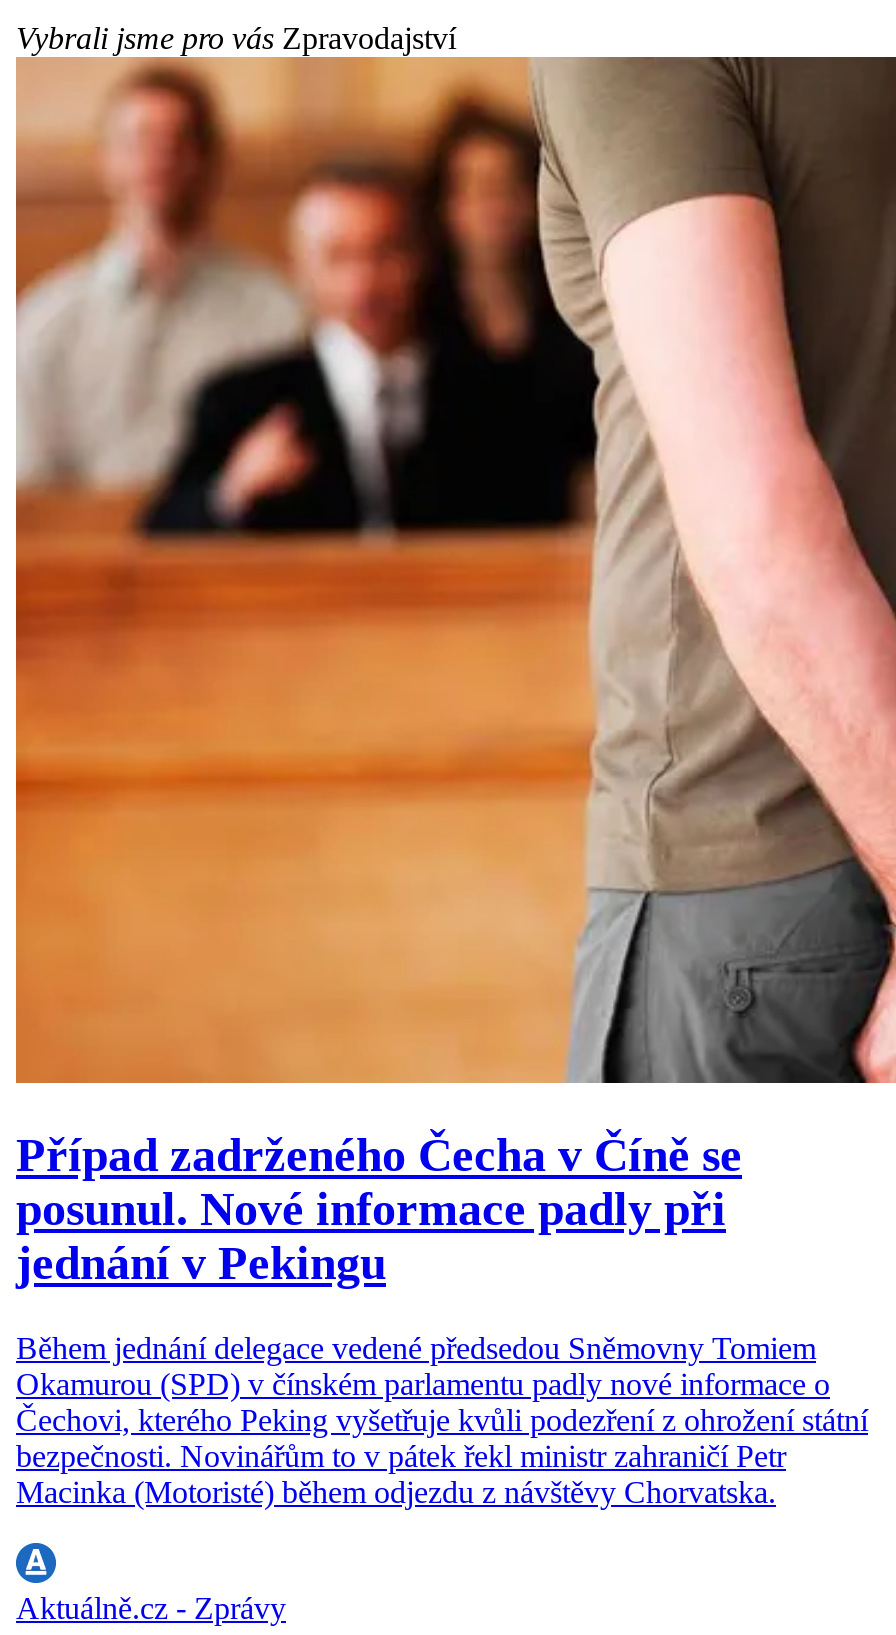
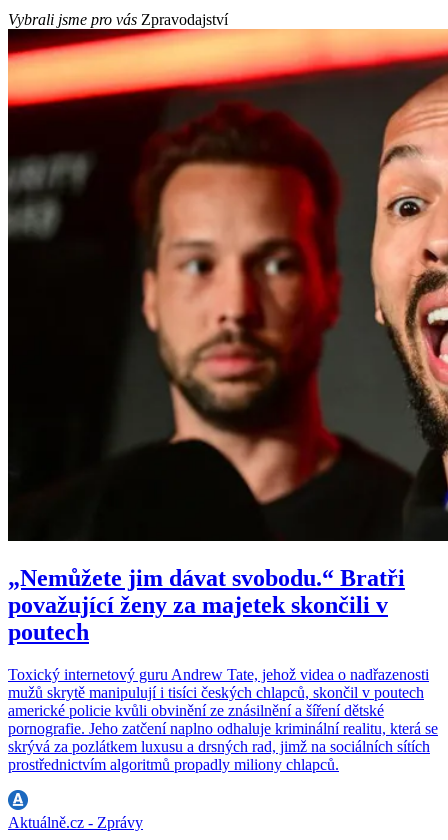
- [image]
- Případ zadrženého Čecha v Číně se
- posunul. Nové informace padly při
- jednání v Pekingu
+ [image]
+ „Nemůžete jim dávat svobodu.“ Bratři
+ považující ženy za majetek skončili v
+ poutech

- Během jednání delegace vedené předsedou Sněmovny Tomiem
- Okamurou (SPD) v čínském parlamentu padly nové informace o
- Čechovi, kterého Peking vyšetřuje kvůli podezření z ohrožení státní
- bezpečnosti. Novinářům to v pátek řekl ministr zahraničí Petr
- Macinka (Motoristé) během odjezdu z návštěvy Chorvatska.
+ Toxický internetový guru Andrew Tate, jehož videa o nadřazenosti
+ mužů skrytě manipulují i tisíci českých chlapců, skončil v poutech
+ americké policie kvůli obvinění ze znásilnění a šíření dětské
+ pornografie. Jeho zatčení naplno odhaluje kriminální realitu, která se
+ skrývá za pozlátkem luxusu a drsných rad, jimž na sociálních sítích
+ prostřednictvím algoritmů propadly miliony chlapců.
